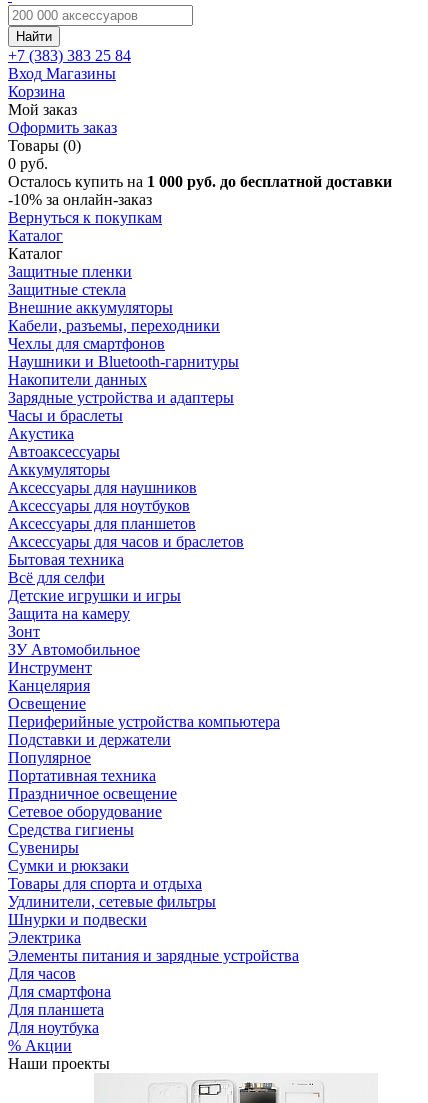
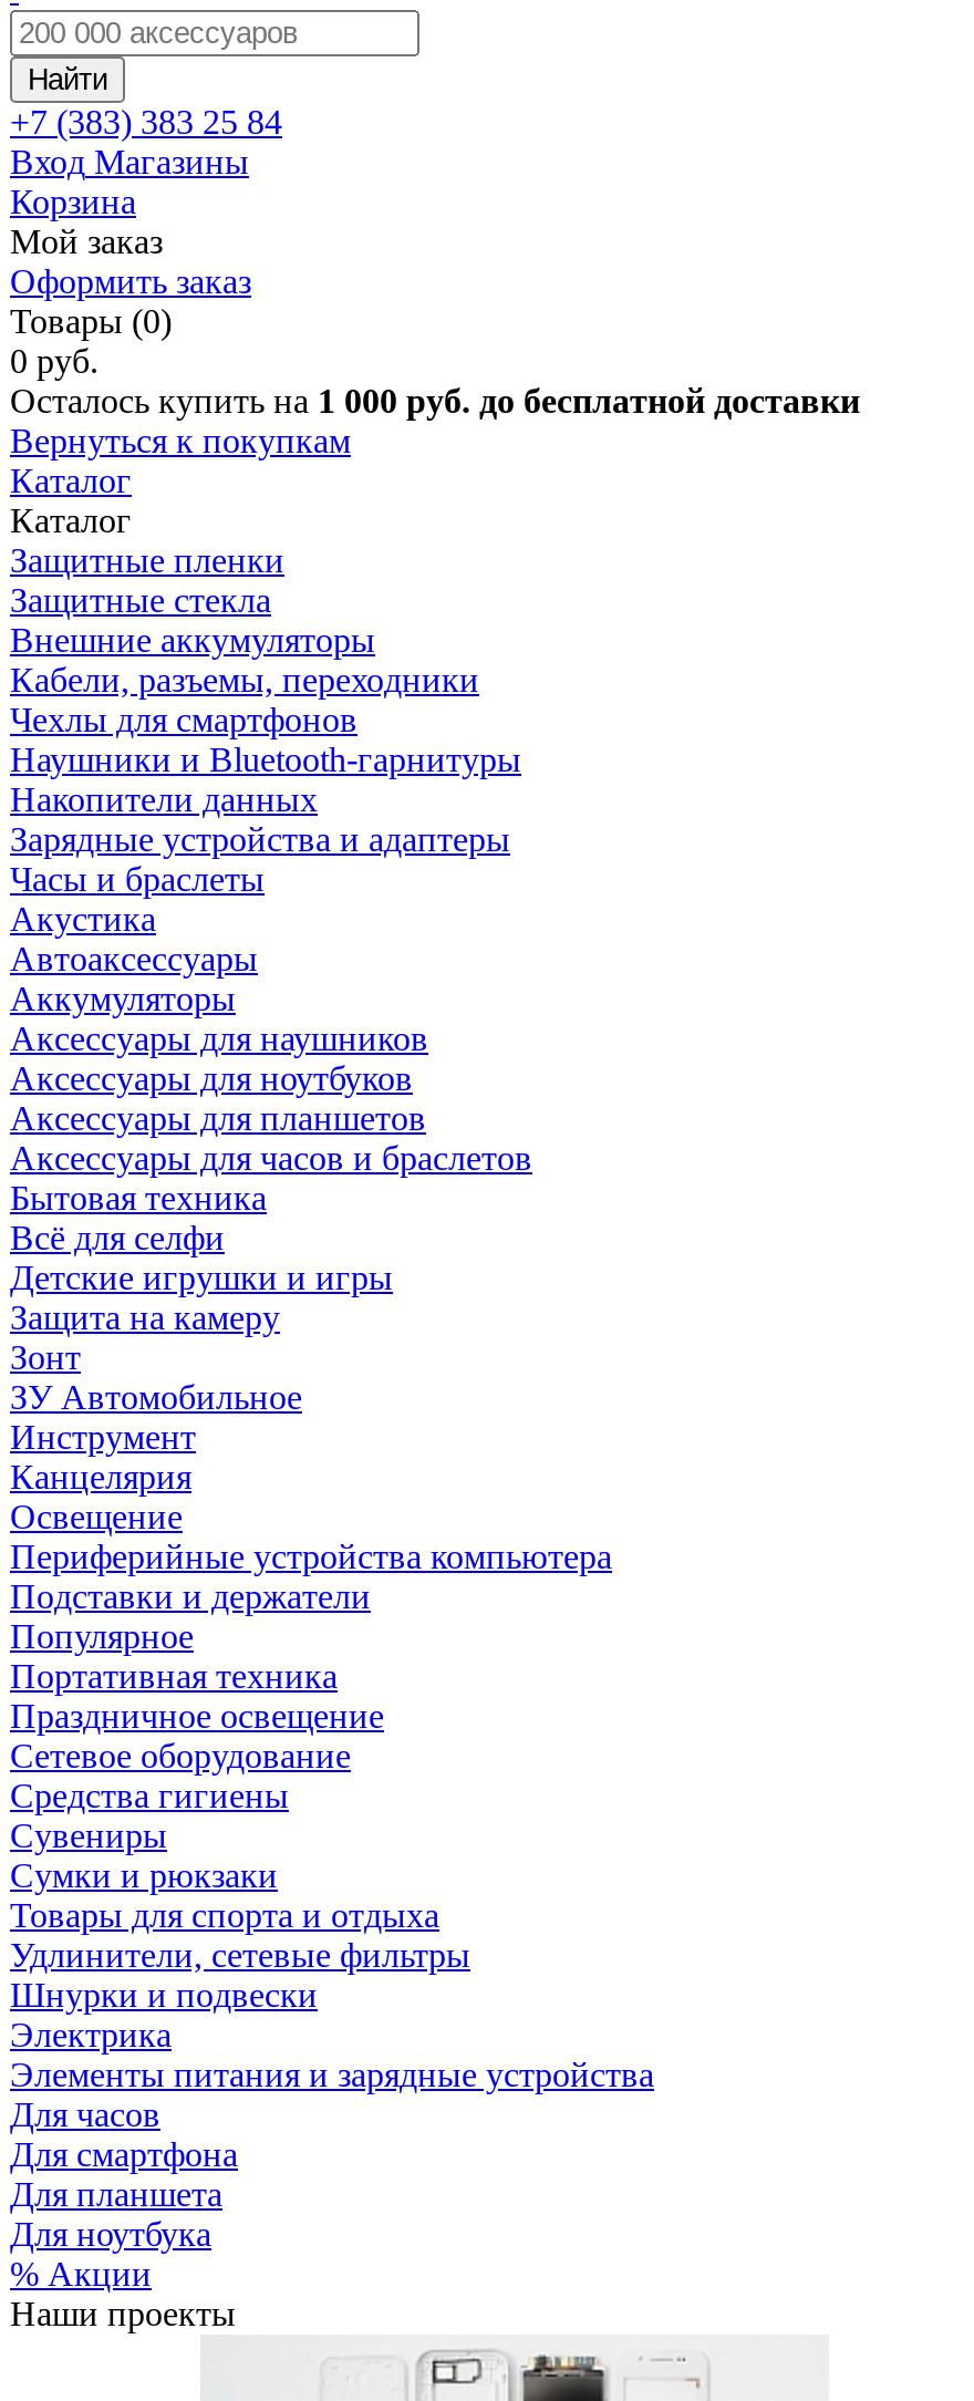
- -10% за онлайн-заказ
